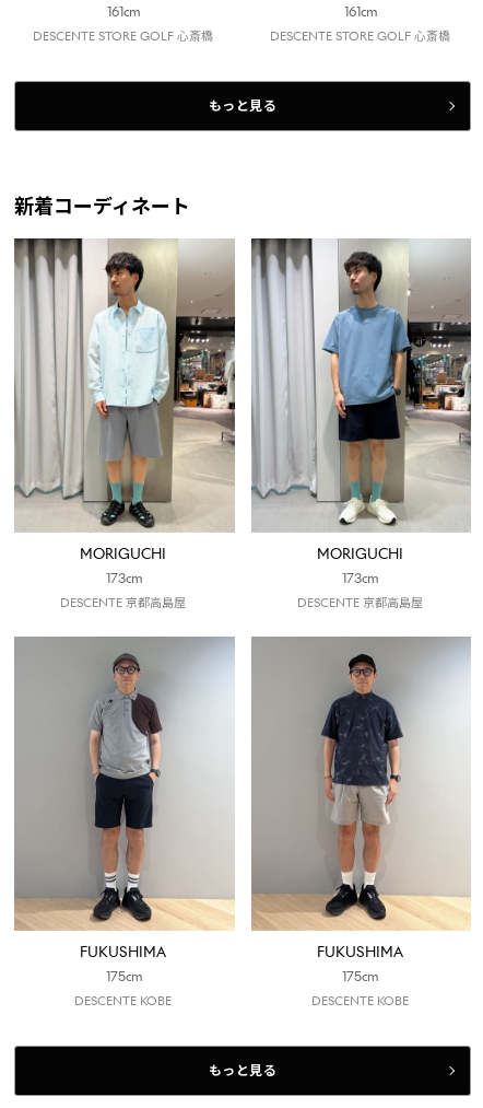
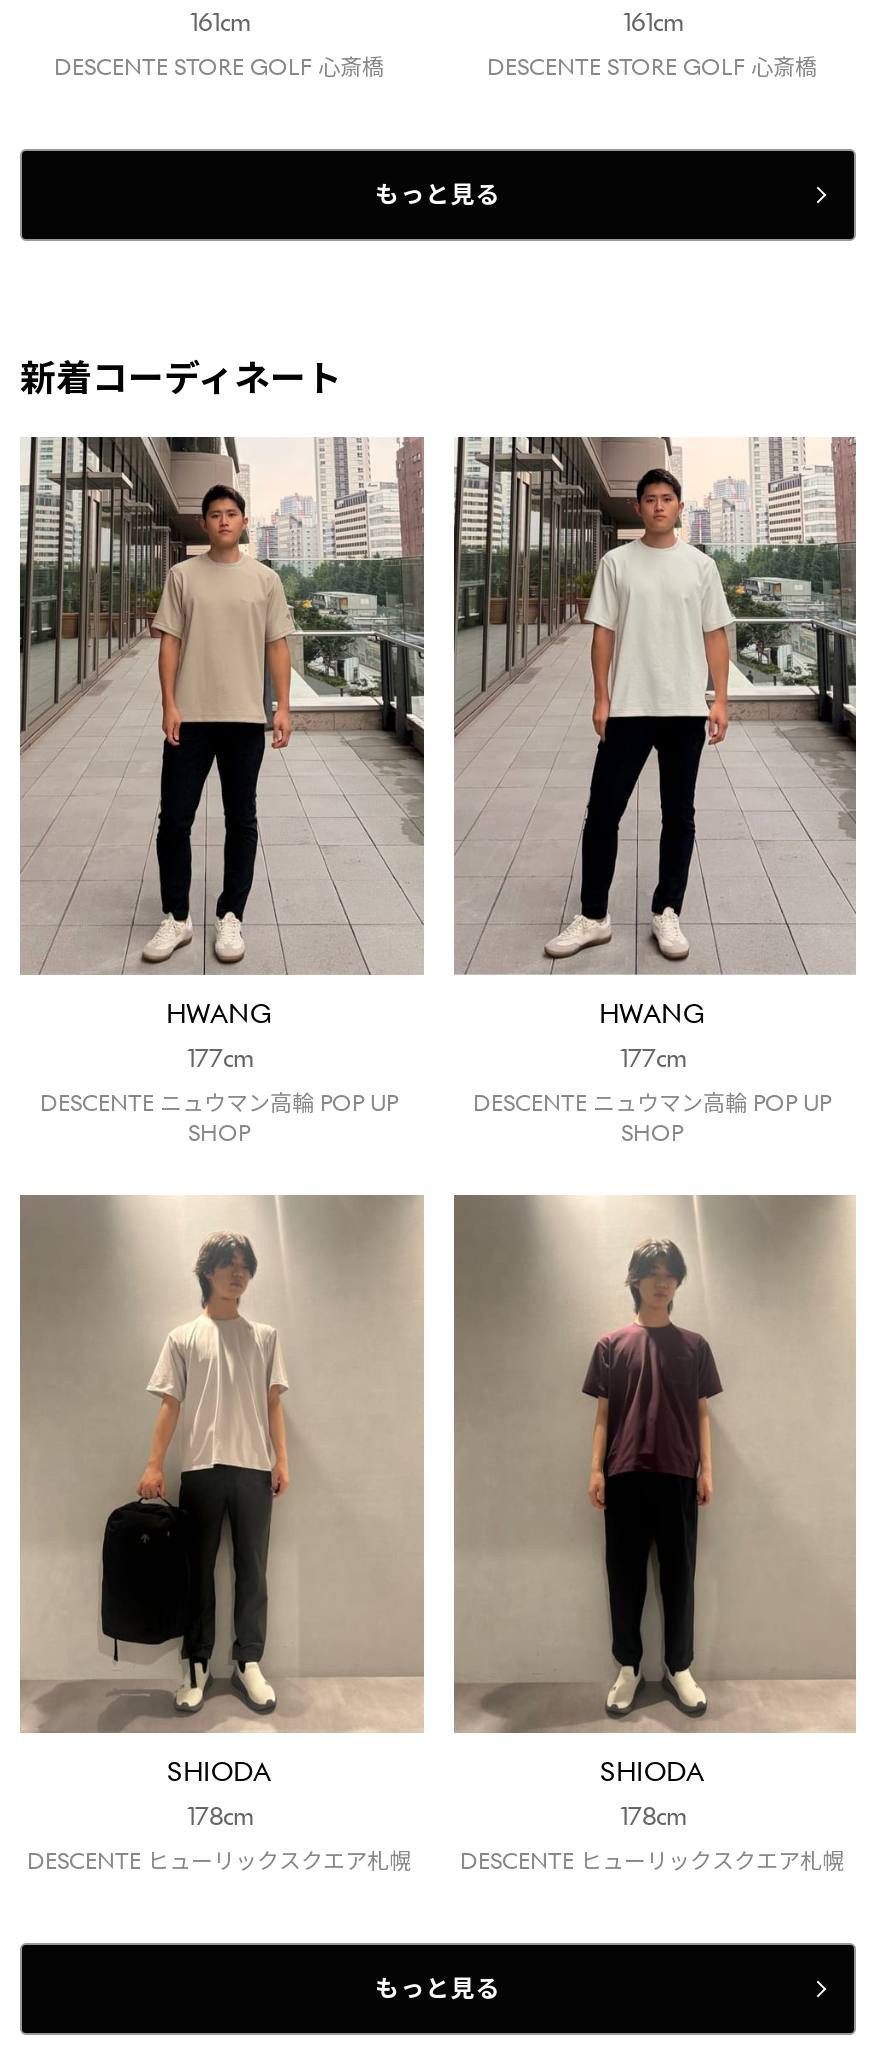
- [image]
- MORIGUCHI
- 173cm
+ [image]
+ HWANG
+ 177cm

- [image]
- MORIGUCHI
- 173cm
+ [image]
+ HWANG
+ 177cm

- DESCENTE 京都高島屋
+ DESCENTE ニュウマン高輪 POP UP
+ SHOP

- DESCENTE 京都高島屋
+ DESCENTE ニュウマン高輪 POP UP
+ SHOP

- [image]
- FUKUSHIMA
- 175cm
+ [image]
+ SHIODA
+ 178cm

- [image]
- FUKUSHIMA
- 175cm
+ [image]
+ SHIODA
+ 178cm

- DESCENTE KOBE
+ DESCENTE ヒューリックスクエア札幌

- DESCENTE KOBE
+ DESCENTE ヒューリックスクエア札幌
